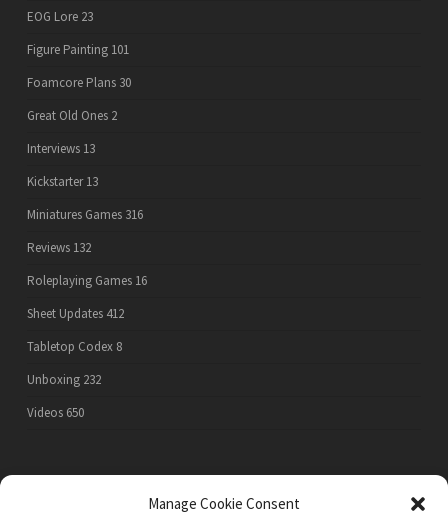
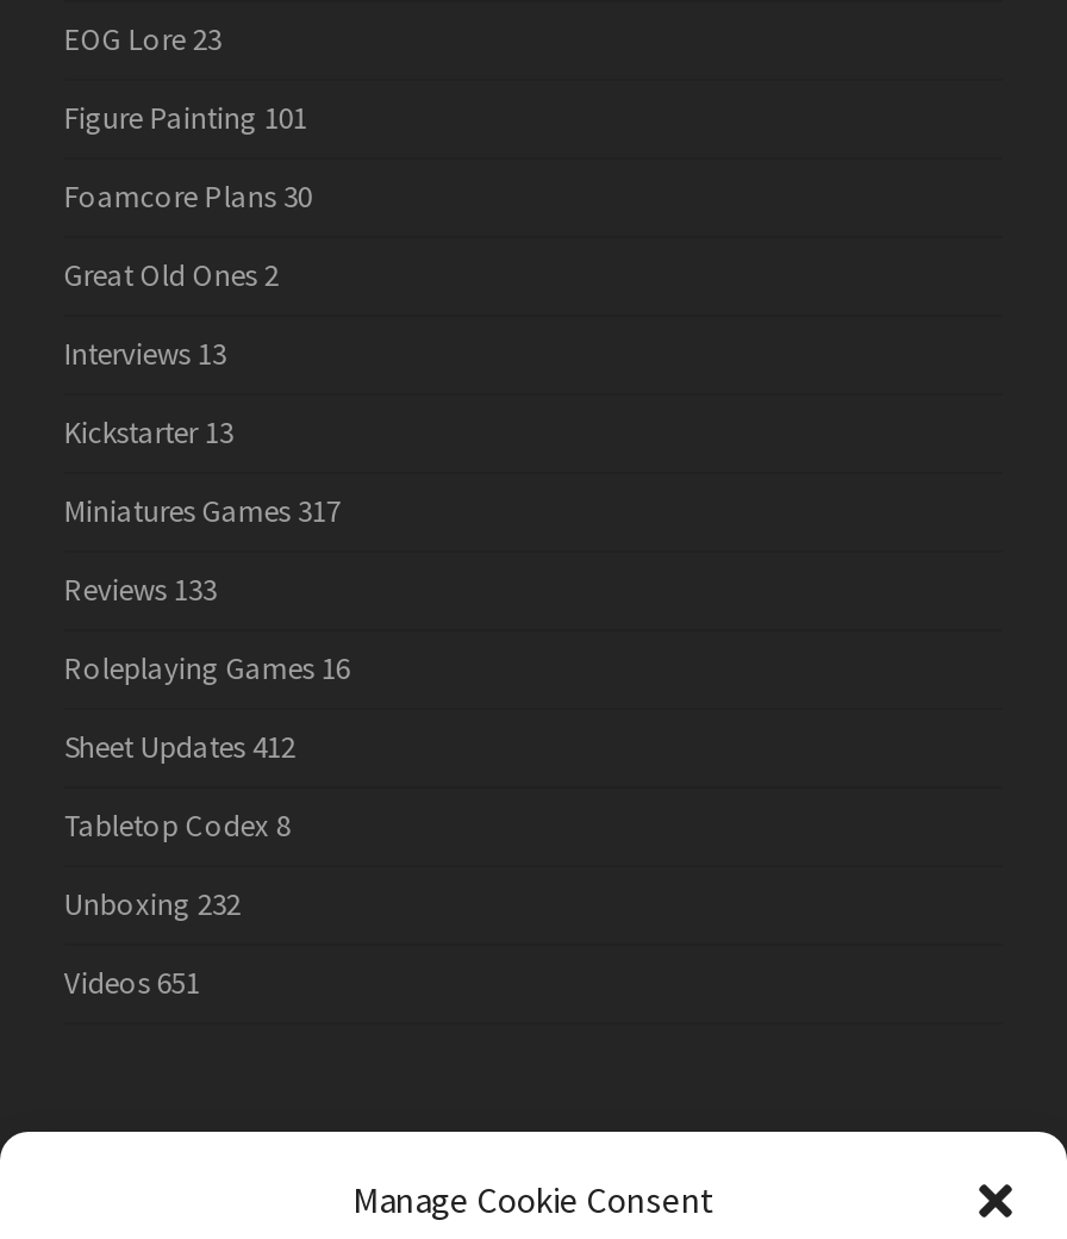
- Miniatures Games 316
+ Miniatures Games 317

- Reviews 132
+ Reviews 133

- Videos 650
+ Videos 651
